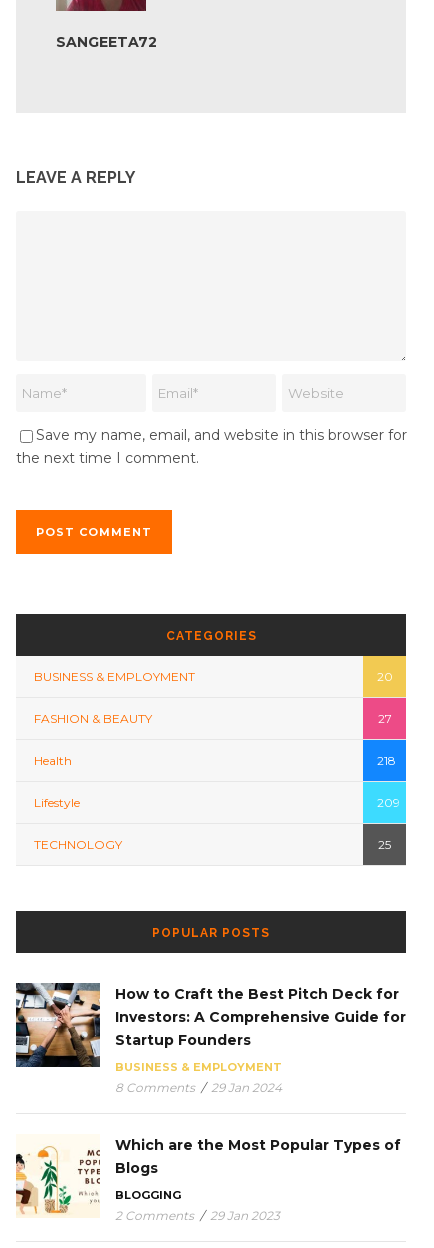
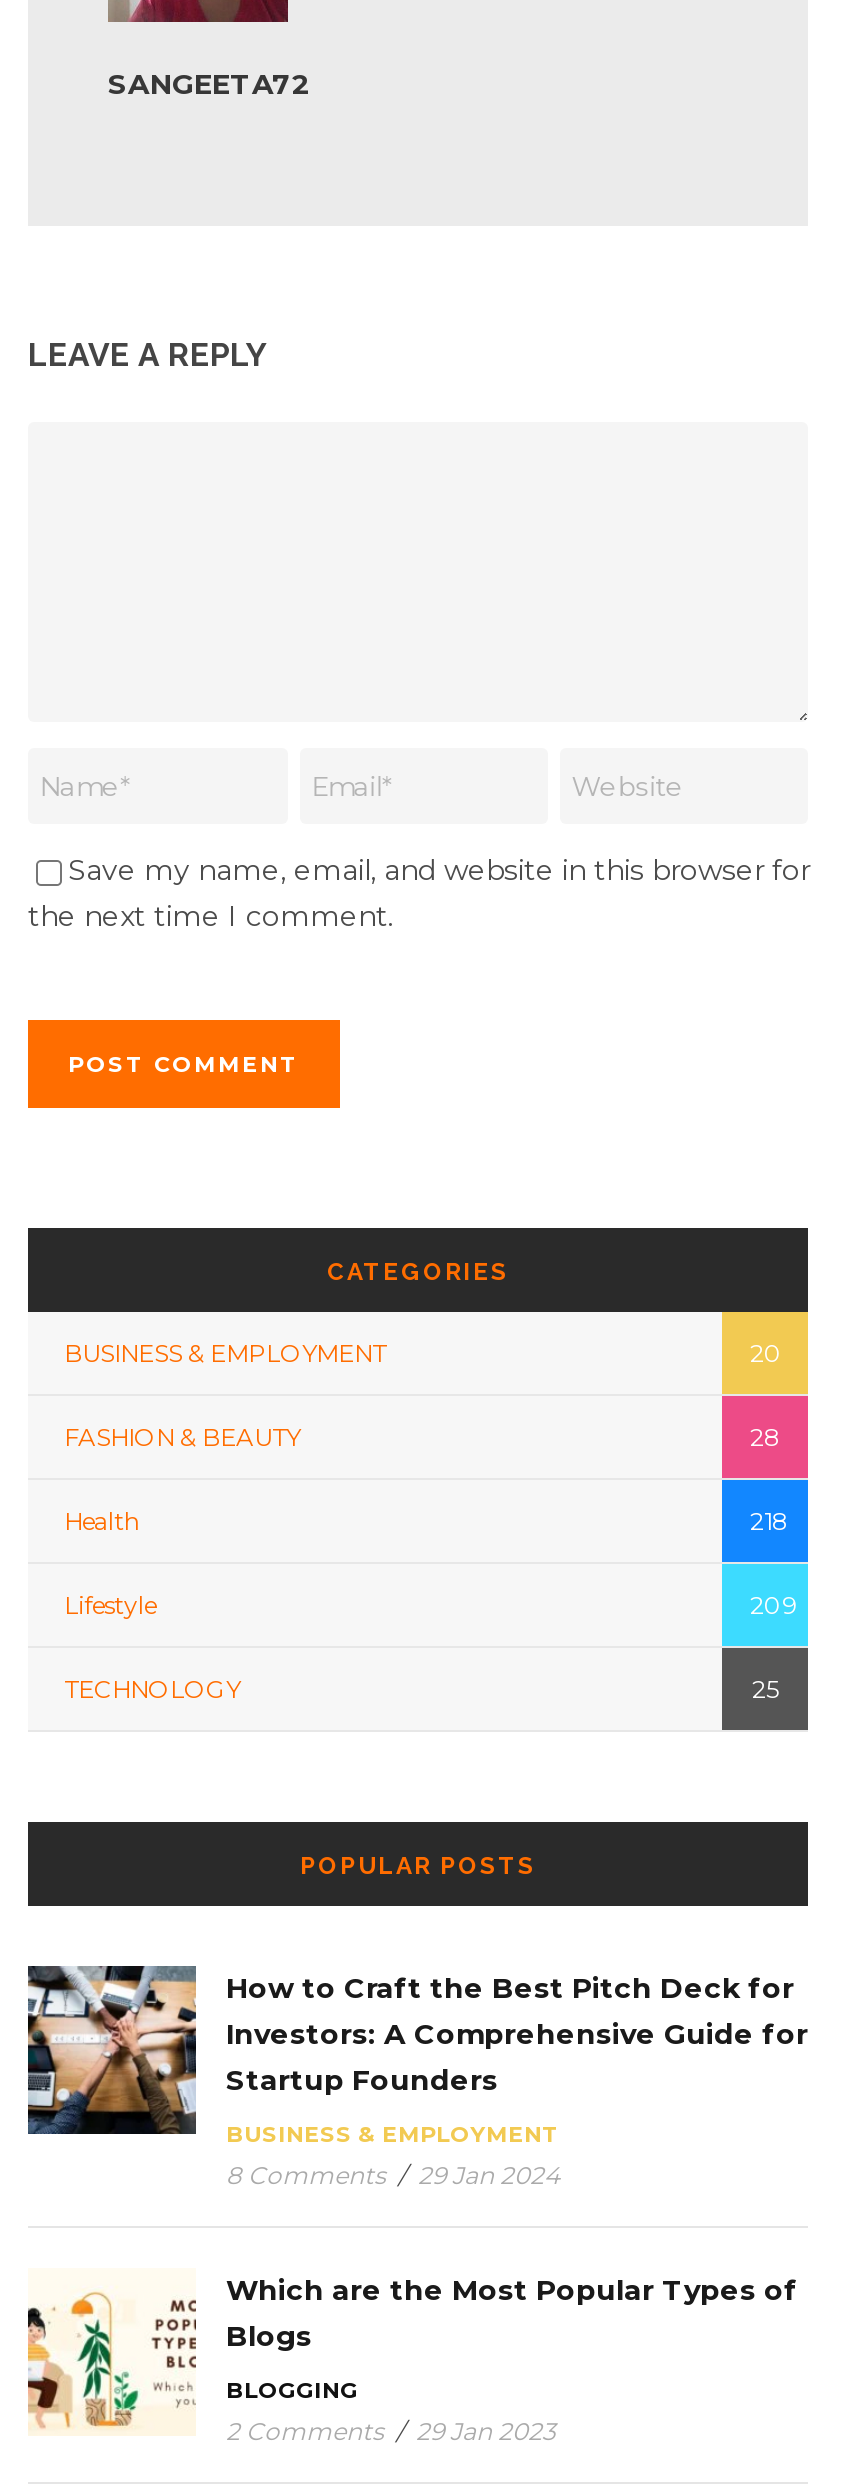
- 27
+ 28
